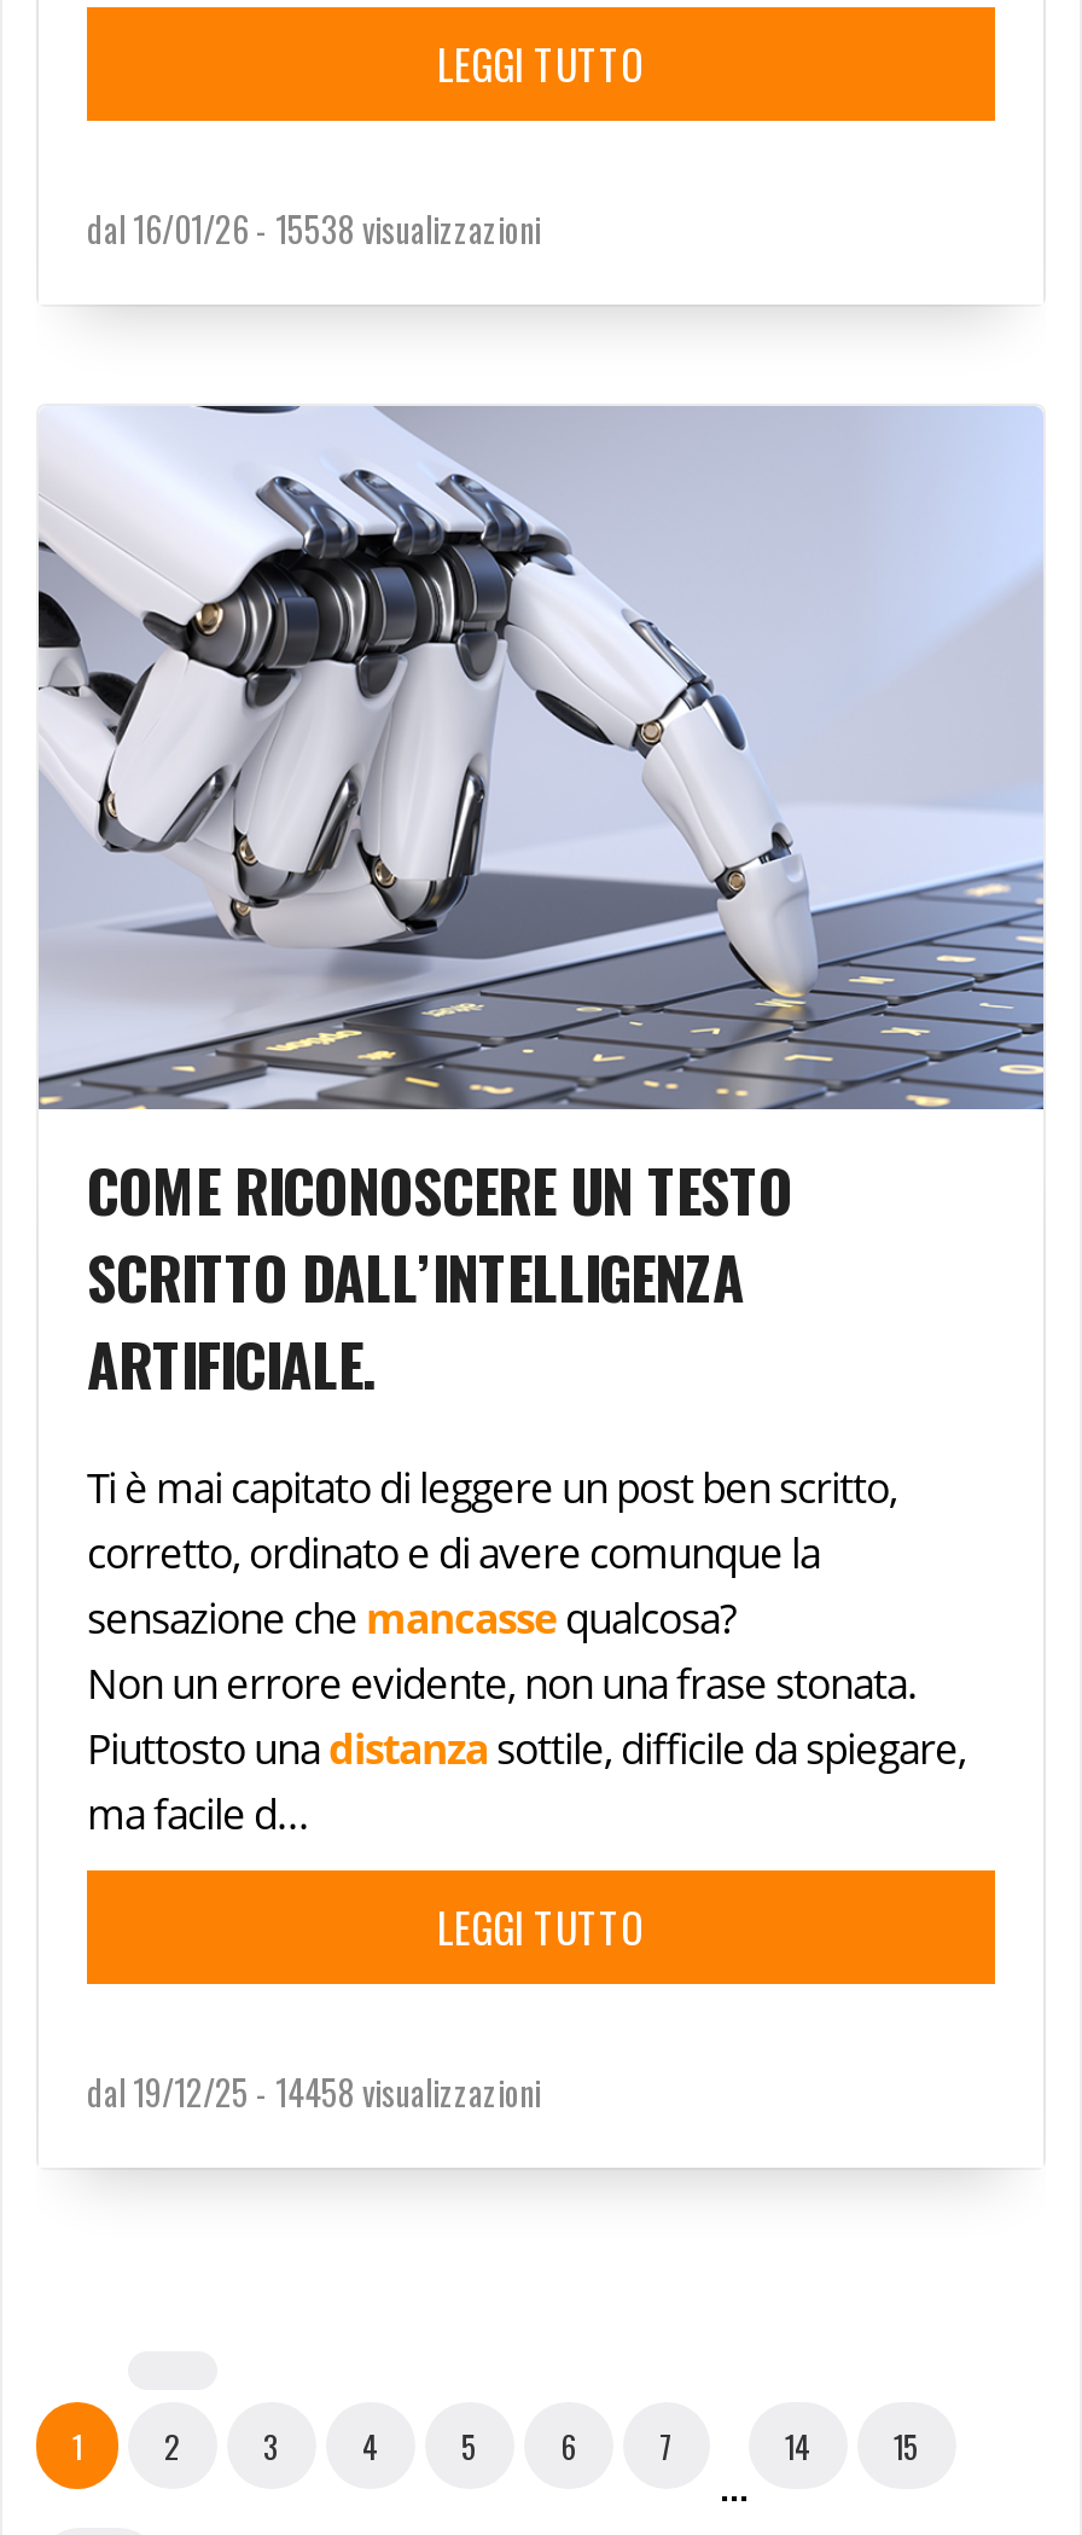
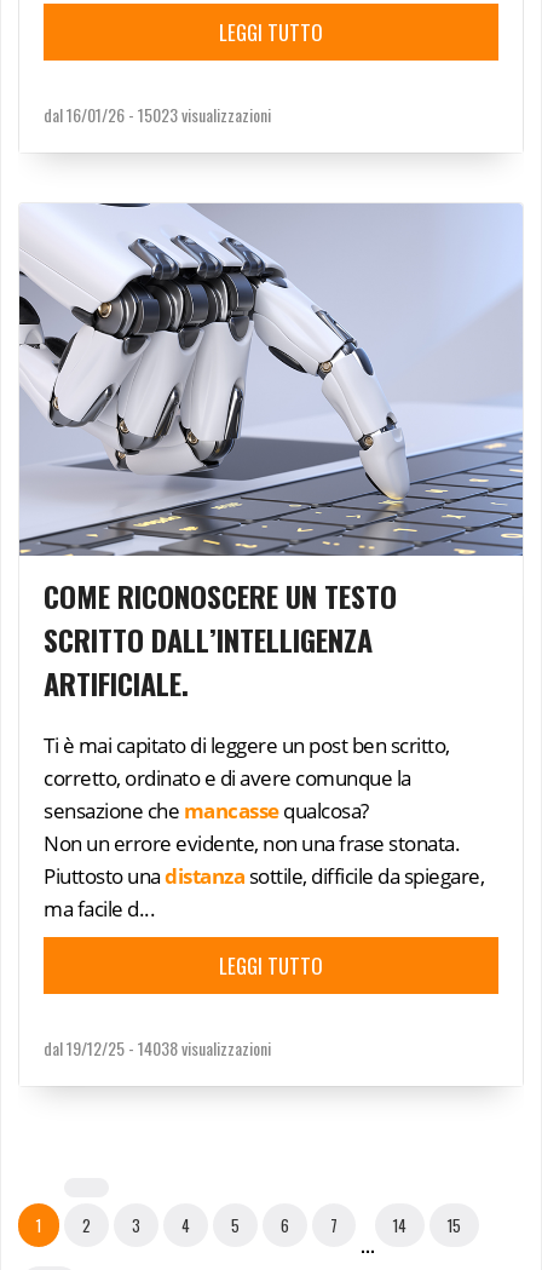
- dal 16/01/26 - 15538 visualizzazioni
+ dal 16/01/26 - 15023 visualizzazioni

- dal 19/12/25 - 14458 visualizzazioni
+ dal 19/12/25 - 14038 visualizzazioni
